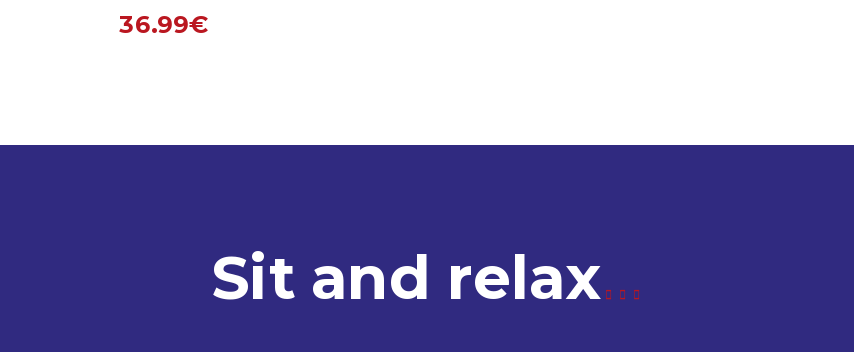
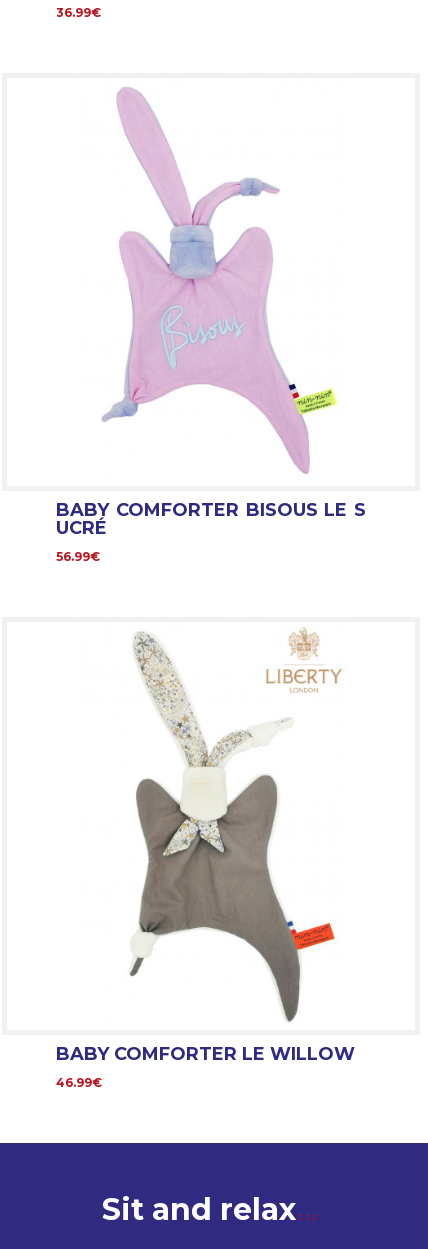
+ [image]
+ BABY COMFORTER BISOUS LE S
+ UCRÉ
+ 56.99€

+ [image]
+ BABY COMFORTER LE WILLOW
+ 46.99€
